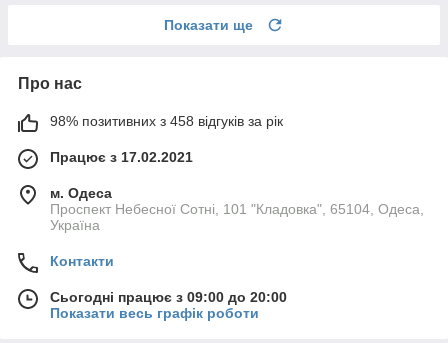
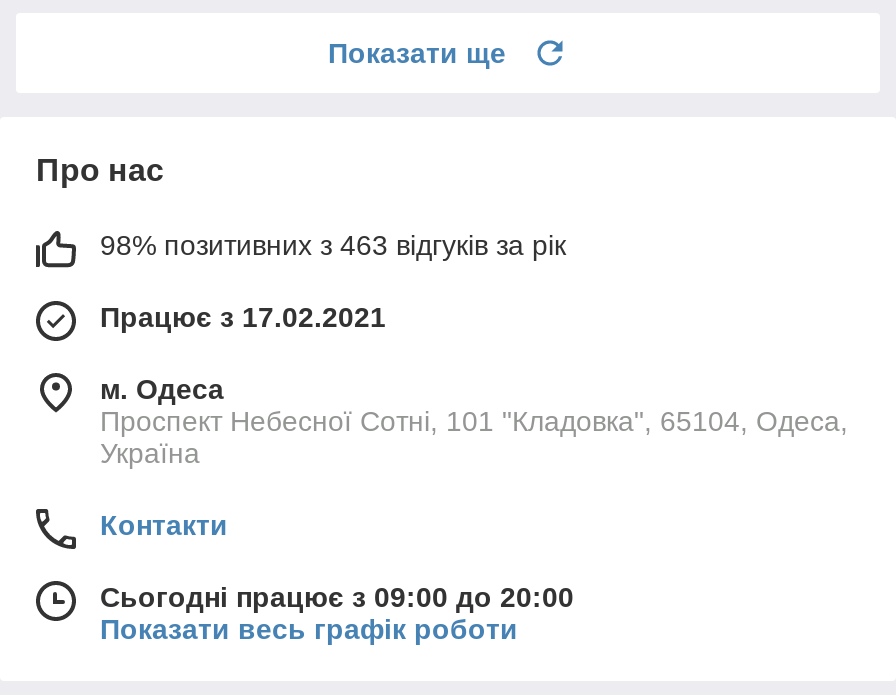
- 98% позитивних з 458 відгуків за рік
+ 98% позитивних з 463 відгуків за рік
